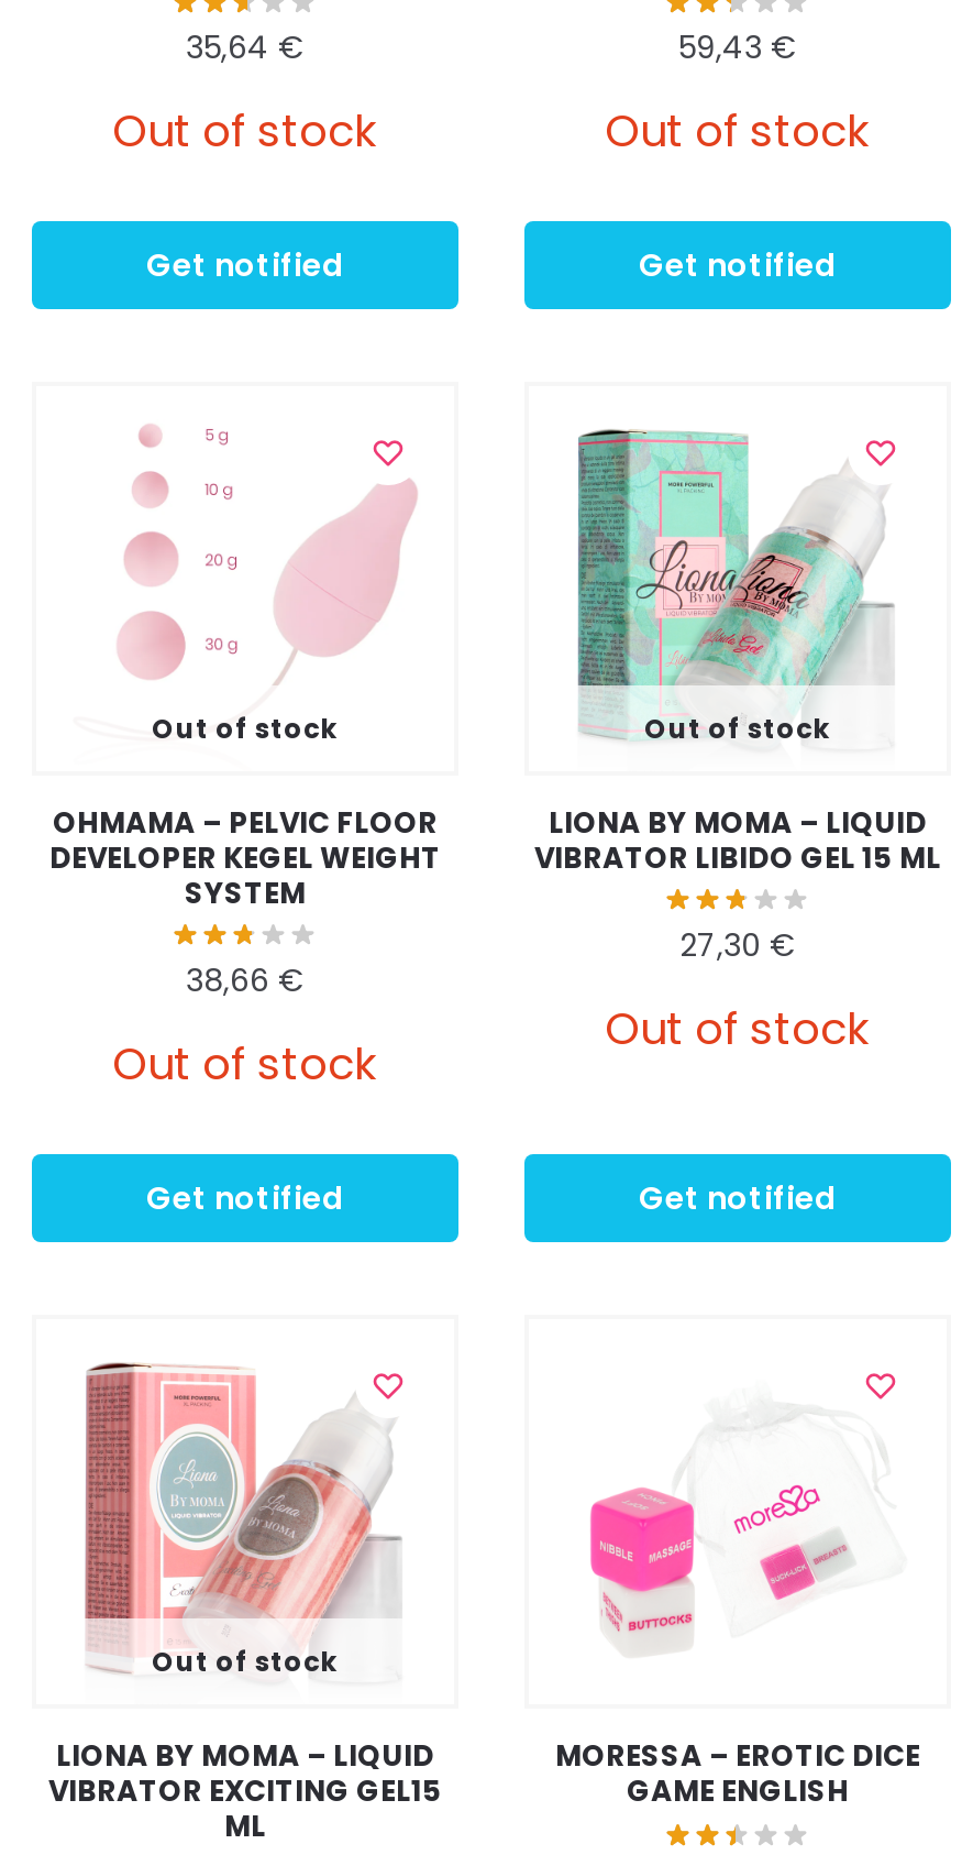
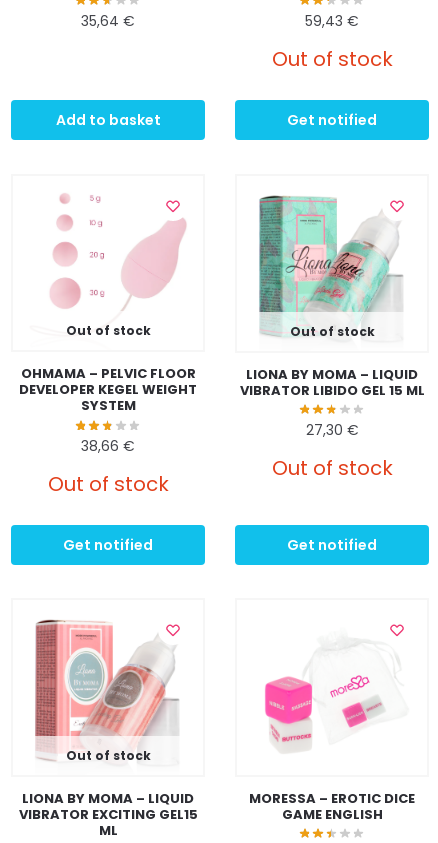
- Out of stock
- Get notified
+ Add to basket
